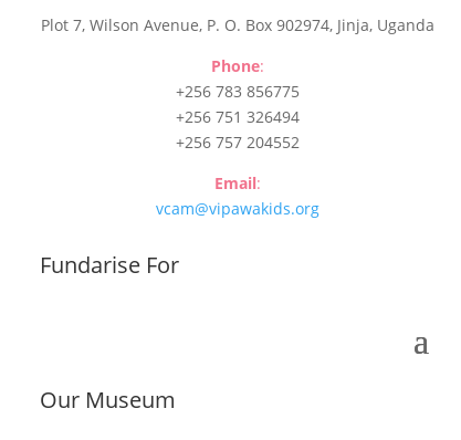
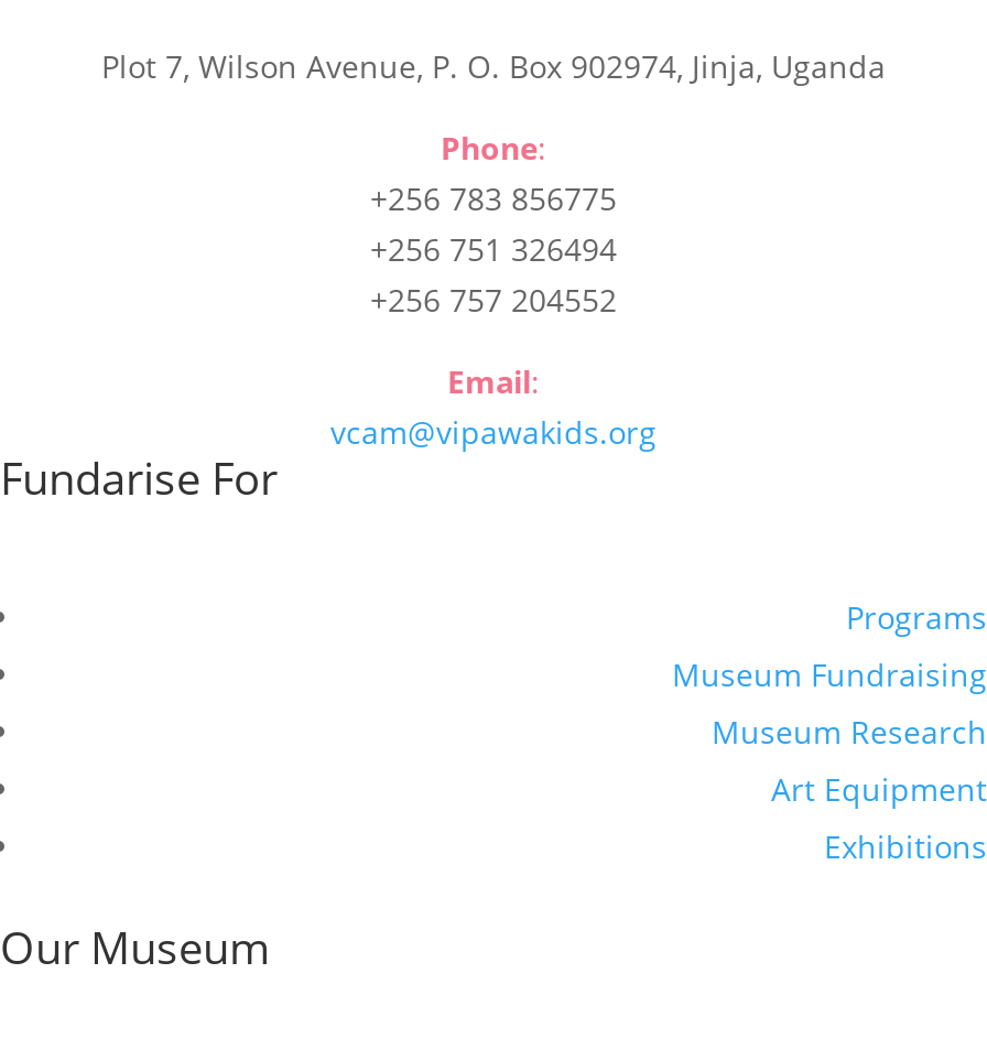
moved up: Fundarise For

+ Programs
+ Museum Fundraising
+ Museum Research
+ Art Equipment
+ Exhibitions
